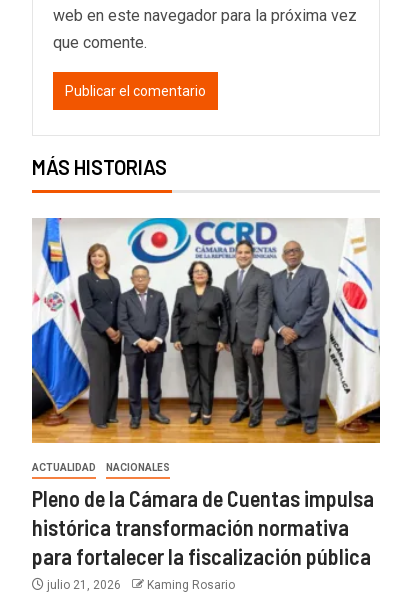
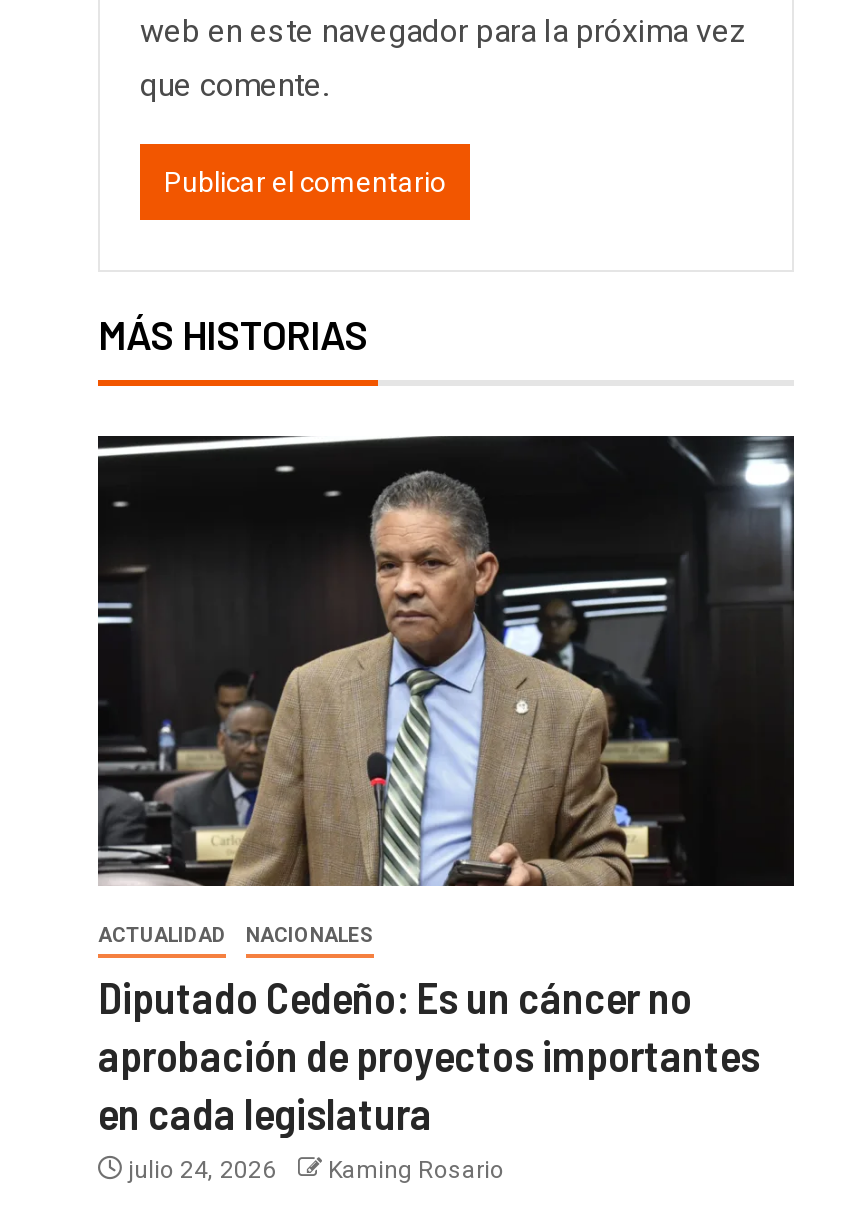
- [image]
+ [image]

- Pleno de la Cámara de Cuentas impulsa
- histórica transformación normativa
- para fortalecer la fiscalización pública
- julio 21, 2026
+ Diputado Cedeño: Es un cáncer no
+ aprobación de proyectos importantes
+ en cada legislatura
+ julio 24, 2026
